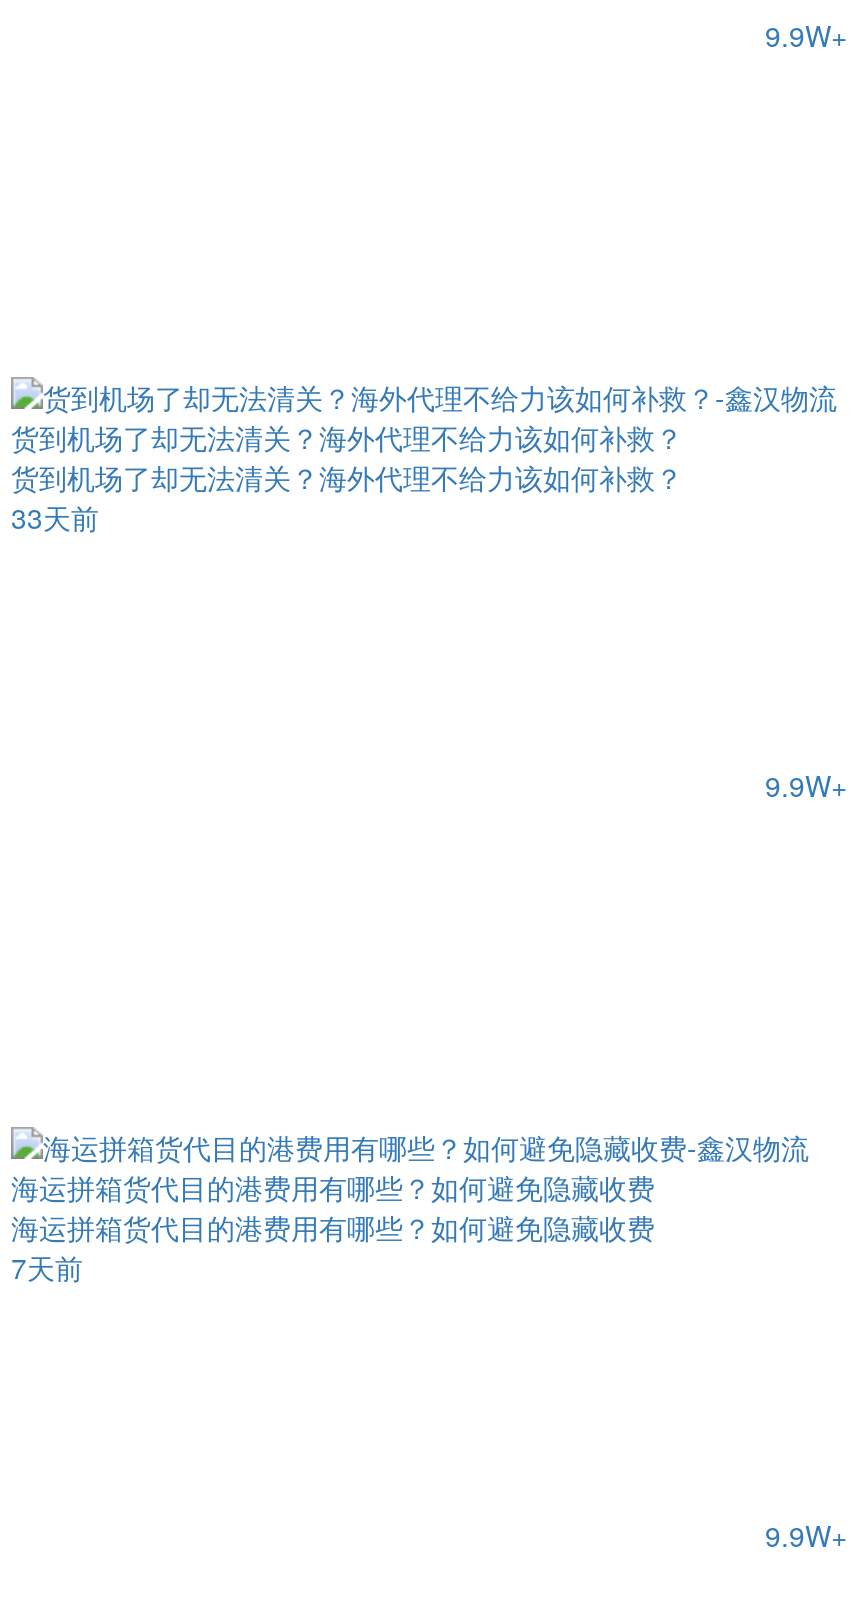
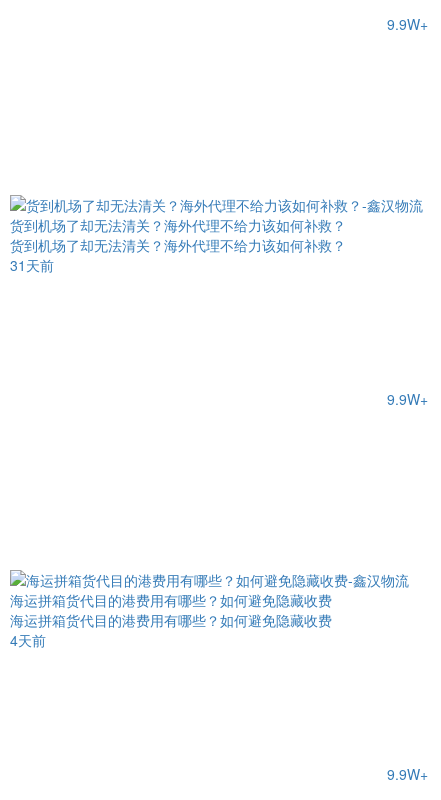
- 33天前
+ 31天前

- 7天前
+ 4天前
